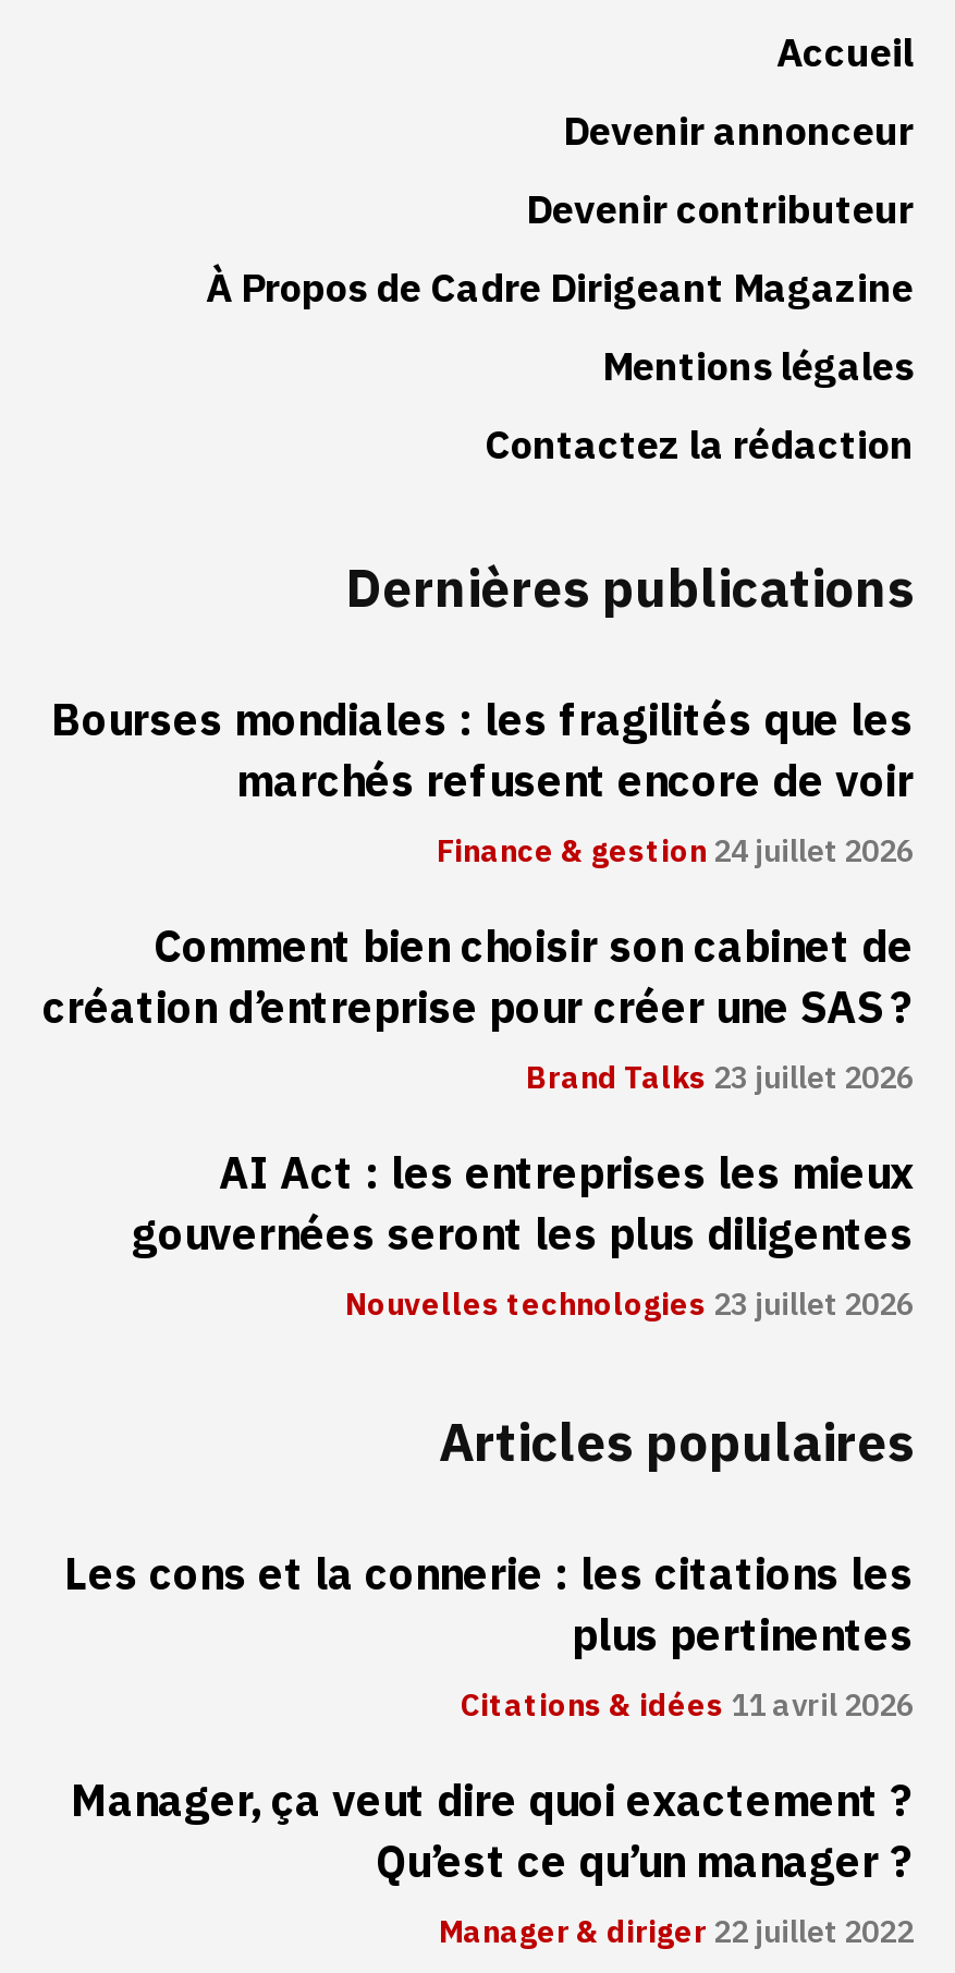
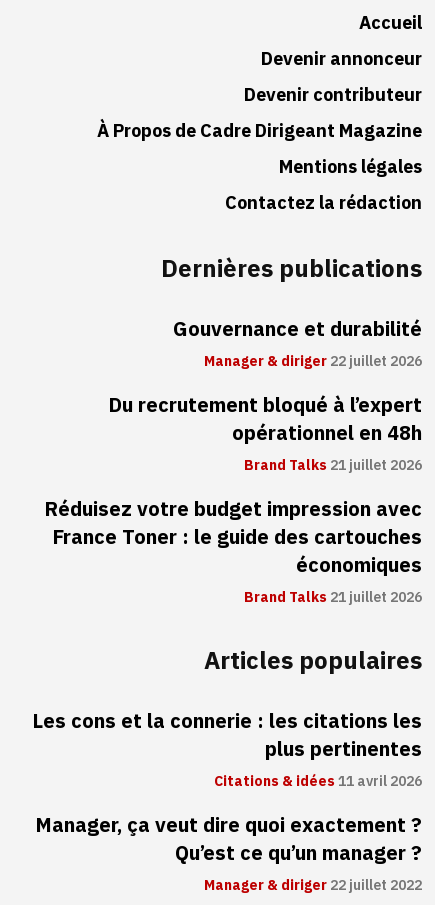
- Bourses mondiales : les fragilités que les
- marchés refusent encore de voir
- Finance & gestion 24 juillet 2026
+ Gouvernance et durabilité
+ Manager & diriger 22 juillet 2026

- Comment bien choisir son cabinet de
- création d’entreprise pour créer une SAS ?
- Brand Talks 23 juillet 2026
+ Du recrutement bloqué à l’expert
+ opérationnel en 48h
+ Brand Talks 21 juillet 2026

- AI Act : les entreprises les mieux
- gouvernées seront les plus diligentes
- Nouvelles technologies 23 juillet 2026
+ Réduisez votre budget impression avec
+ France Toner : le guide des cartouches
+ économiques
+ Brand Talks 21 juillet 2026
